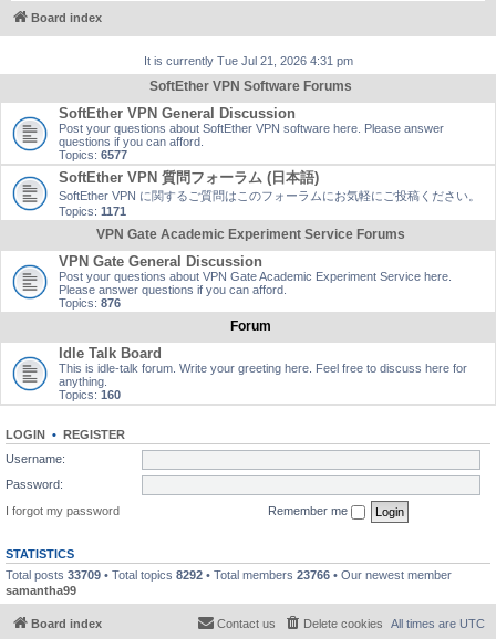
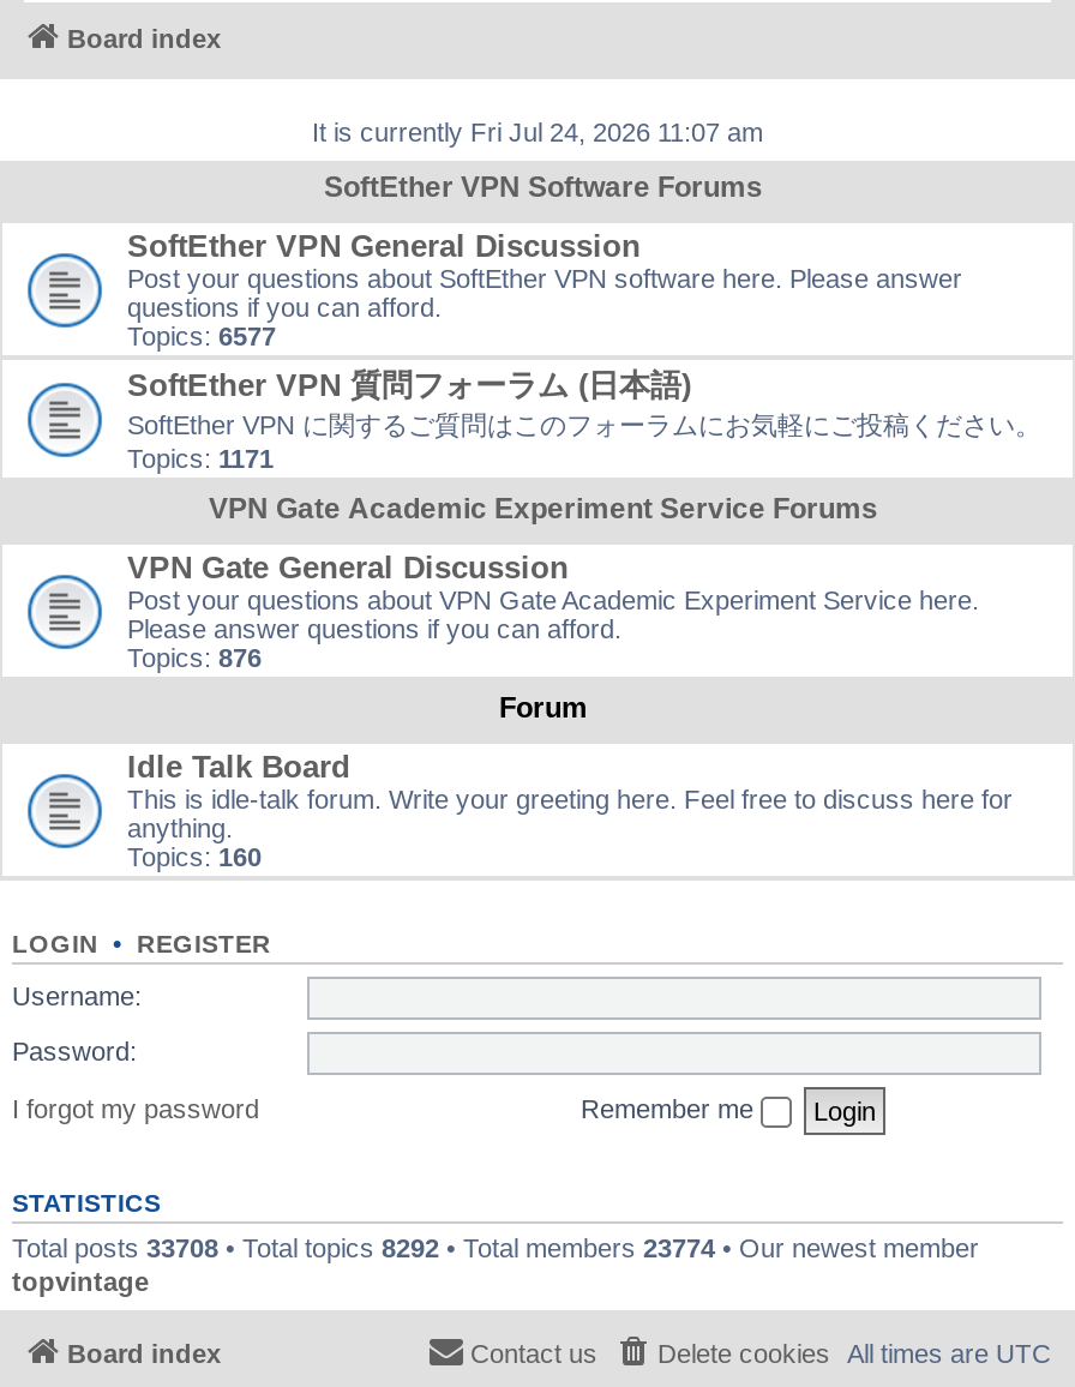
- It is currently Tue Jul 21, 2026 4:31 pm
+ It is currently Fri Jul 24, 2026 11:07 am

- Total posts 33709 • Total topics 8292 • Total members 23766 • Our newest member
- samantha99
+ Total posts 33708 • Total topics 8292 • Total members 23774 • Our newest member
+ topvintage
